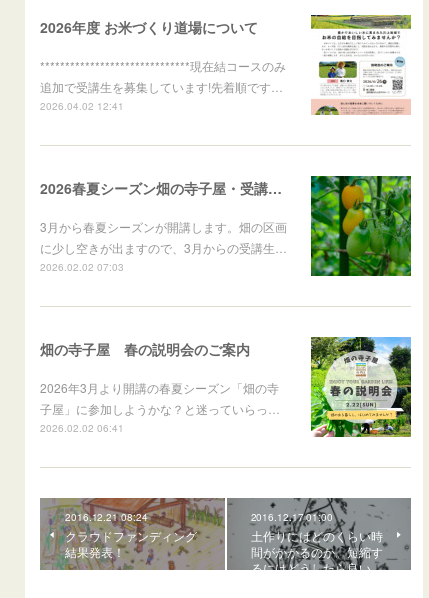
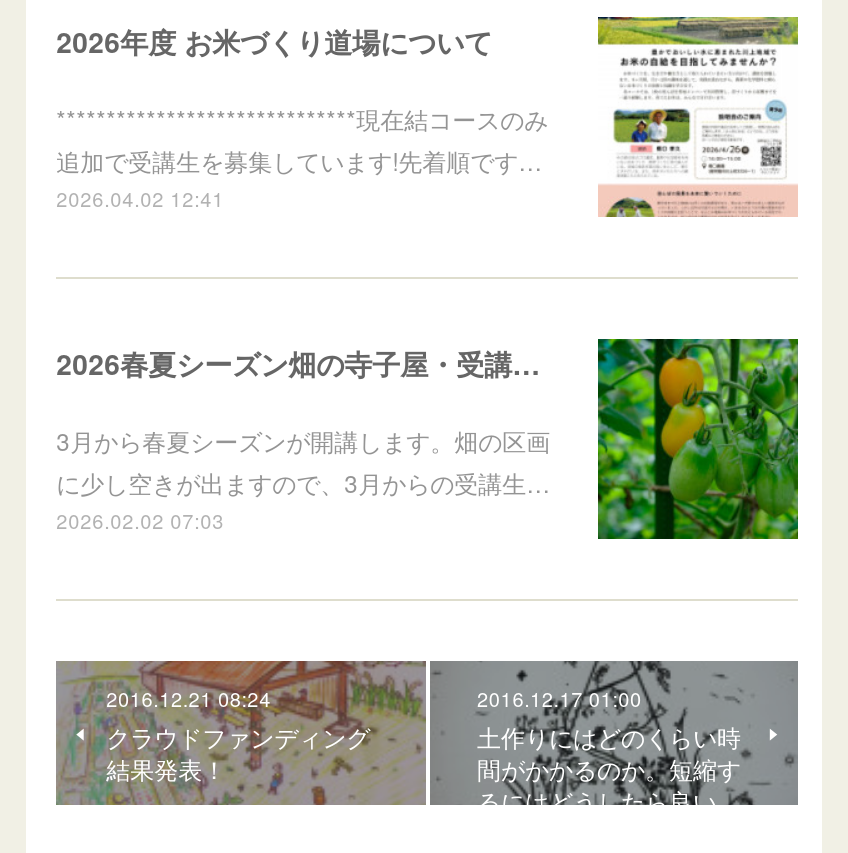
- [image]
- 畑の寺子屋 春の説明会のご案内
- 2026年3月より開講の春夏シーズン「畑の寺
- 子屋」に参加しようかな？と迷っていらっ…
- 2026.02.02 06:41
